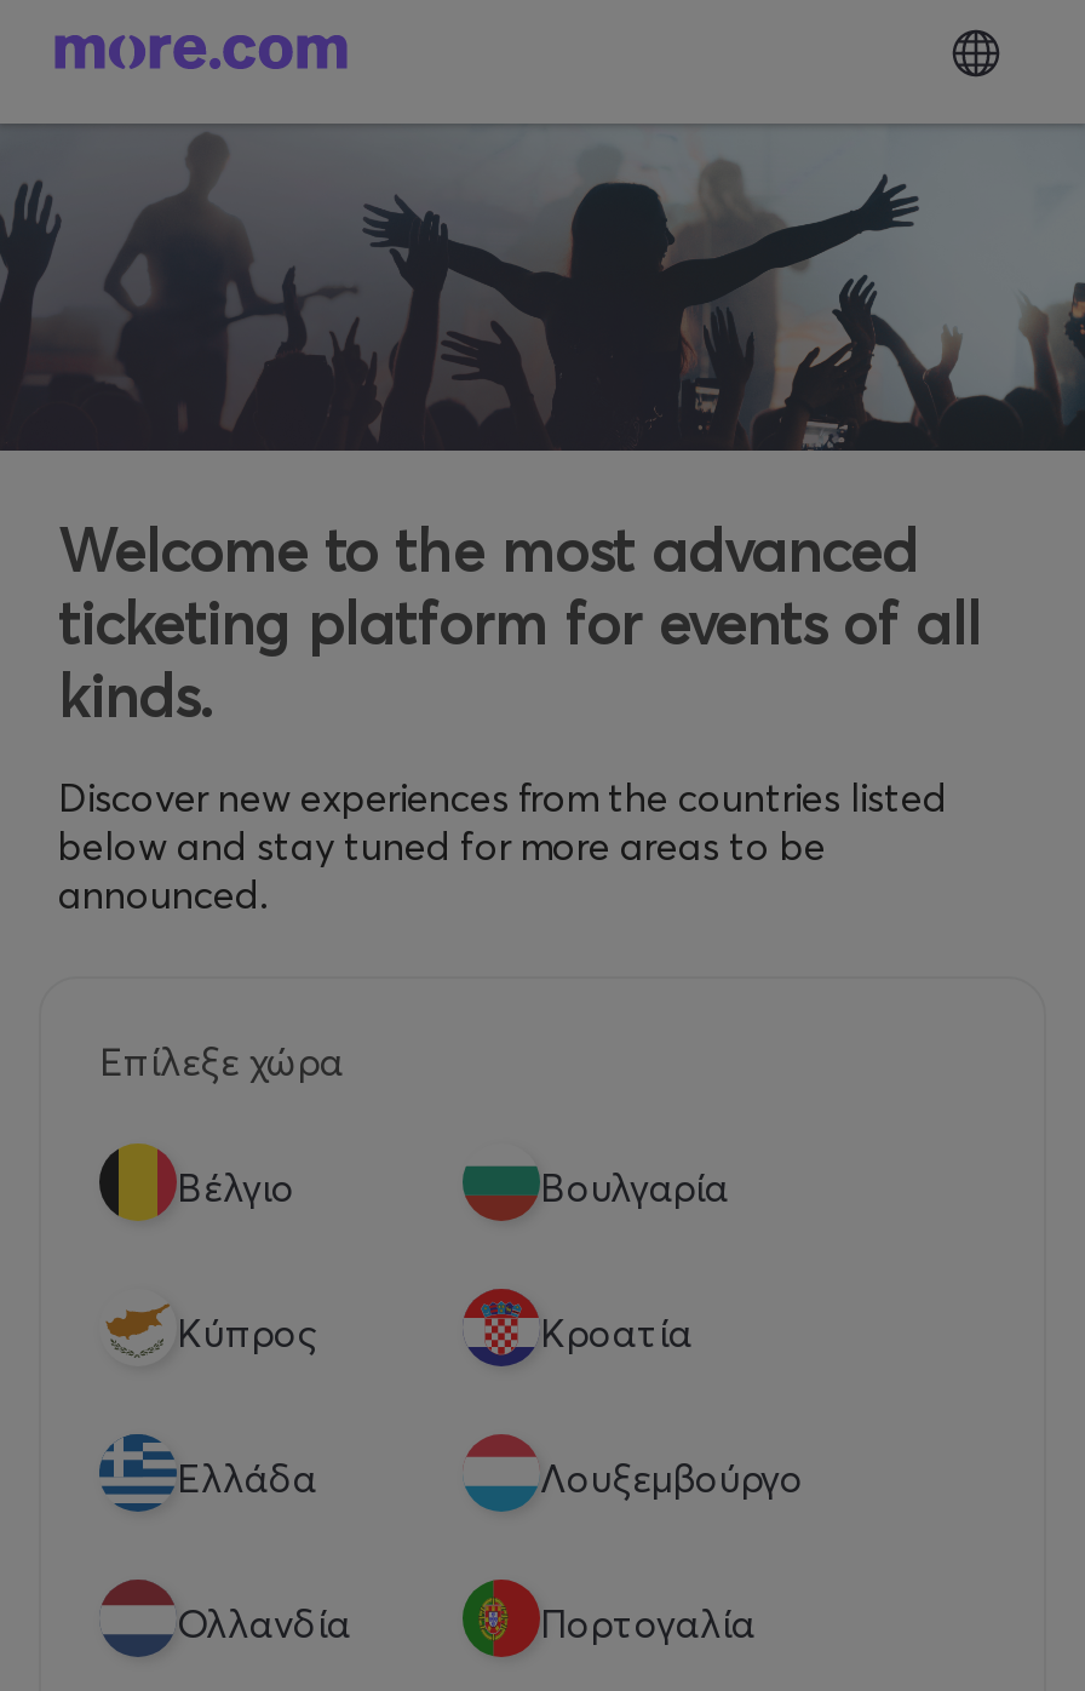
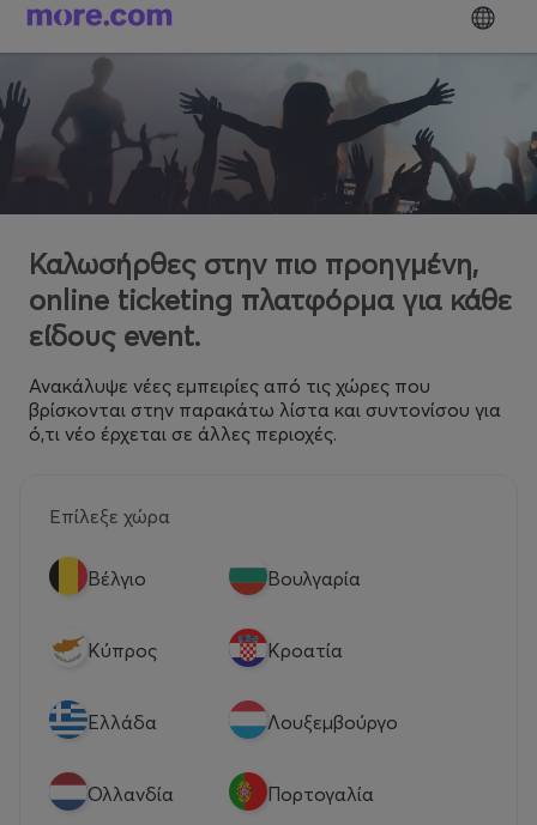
- Welcome to the most advanced
- ticketing platform for events of all
- kinds.
+ Καλωσήρθες στην πιο προηγμένη,
+ online ticketing πλατφόρμα για κάθε
+ είδους event.

- Discover new experiences from the countries listed
- below and stay tuned for more areas to be
- announced.
+ Ανακάλυψε νέες εμπειρίες από τις χώρες που
+ βρίσκονται στην παρακάτω λίστα και συντονίσου για
+ ό,τι νέο έρχεται σε άλλες περιοχές.
